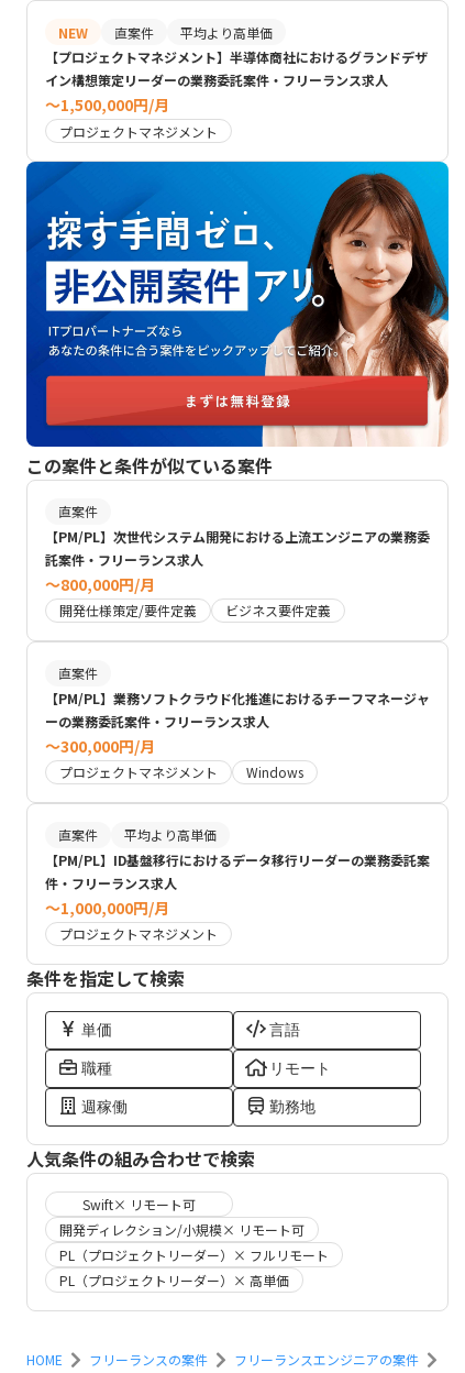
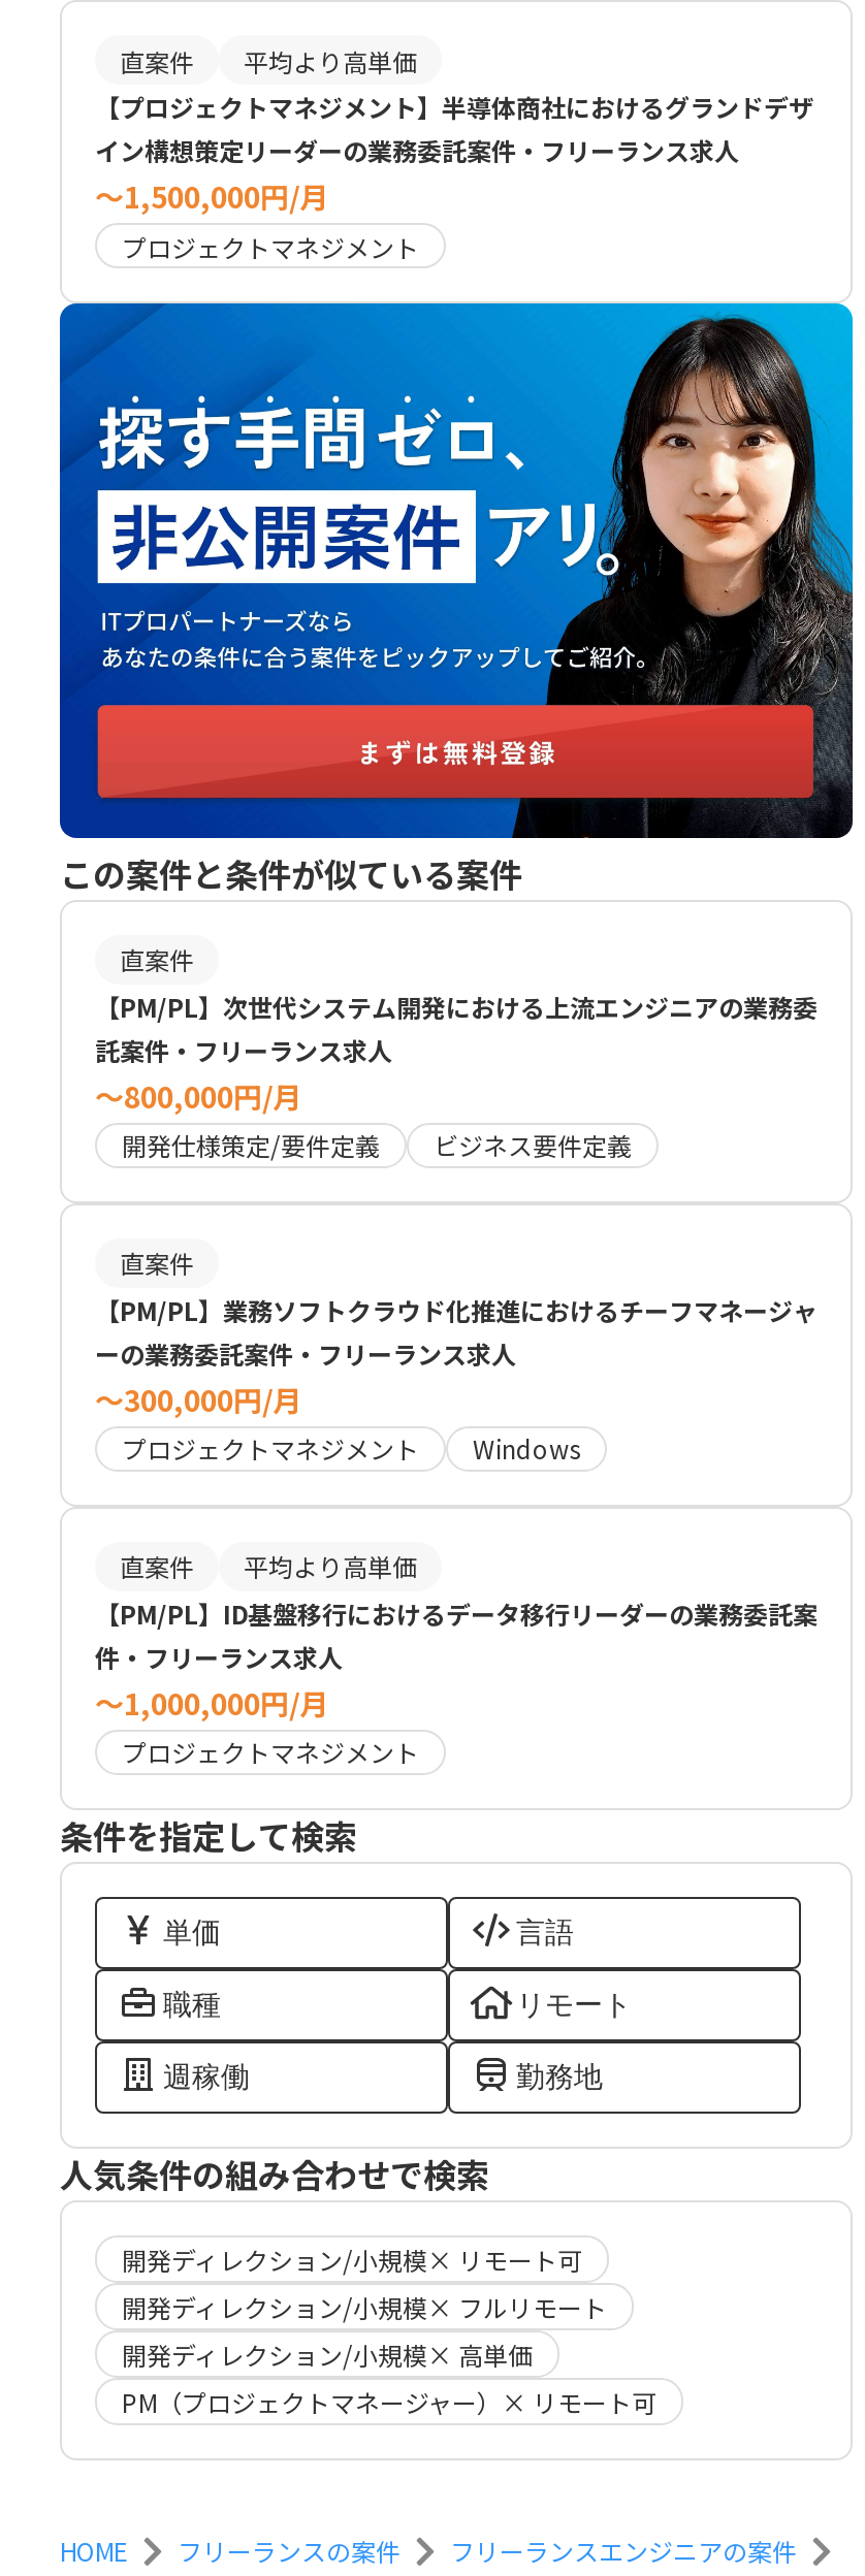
- NEW

- [image]
+ [image]

- Swift× リモート可

moved up: 開発ディレクション/小規模× リモート可

- PL（プロジェクトリーダー）× フルリモート
- PL（プロジェクトリーダー）× 高単価
+ 開発ディレクション/小規模× フルリモート
+ 開発ディレクション/小規模× 高単価
+ PM（プロジェクトマネージャー）× リモート可
